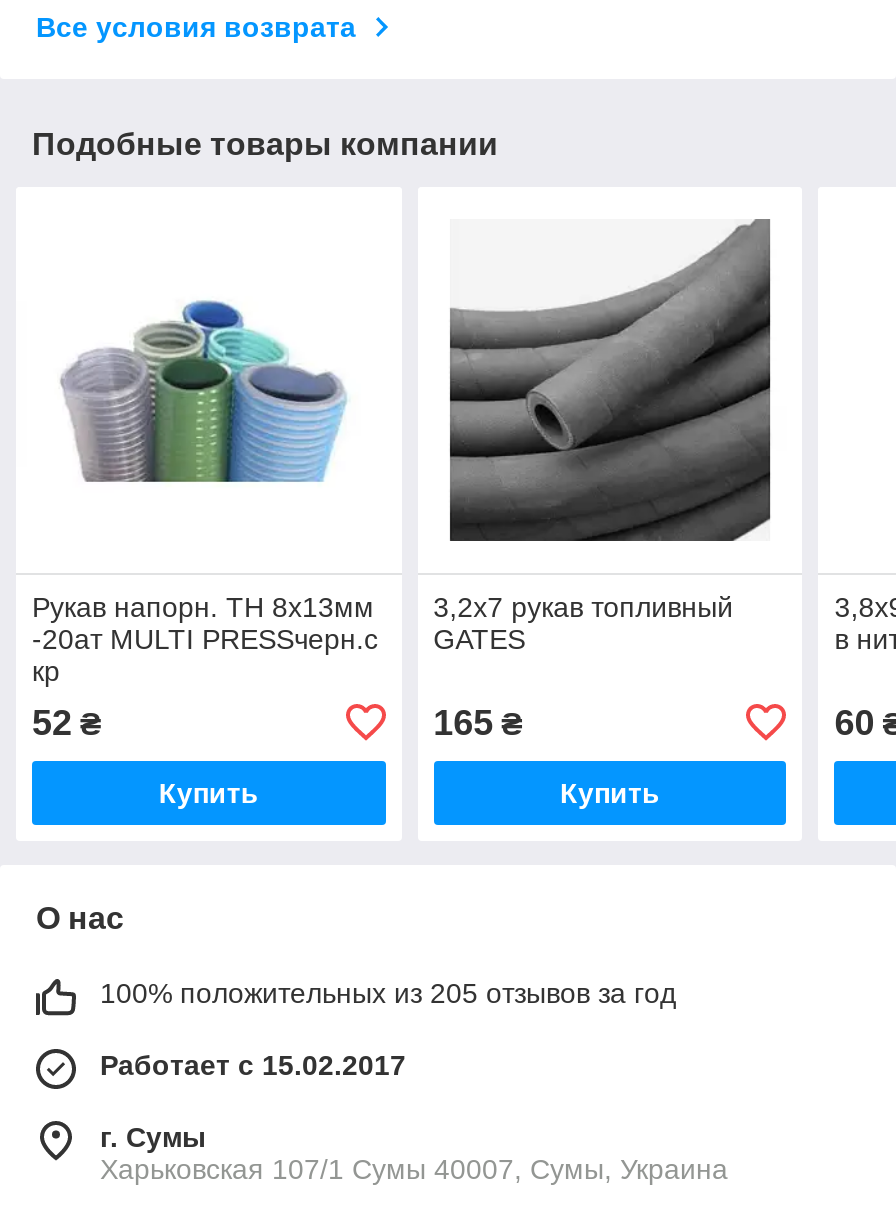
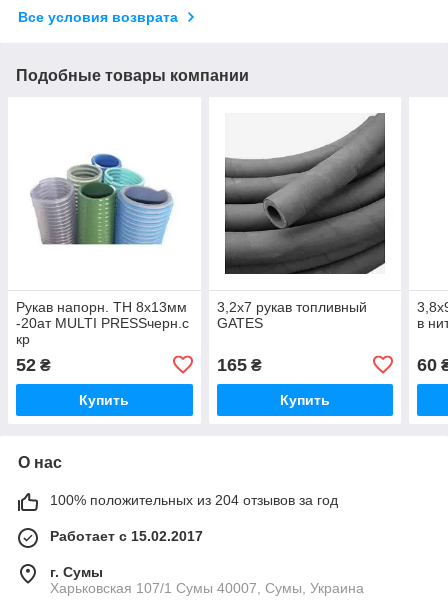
- 100% положительных из 205 отзывов за год
+ 100% положительных из 204 отзывов за год
